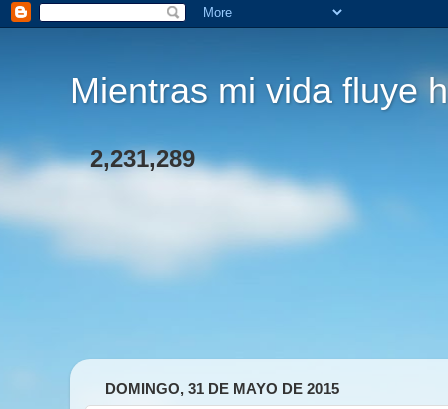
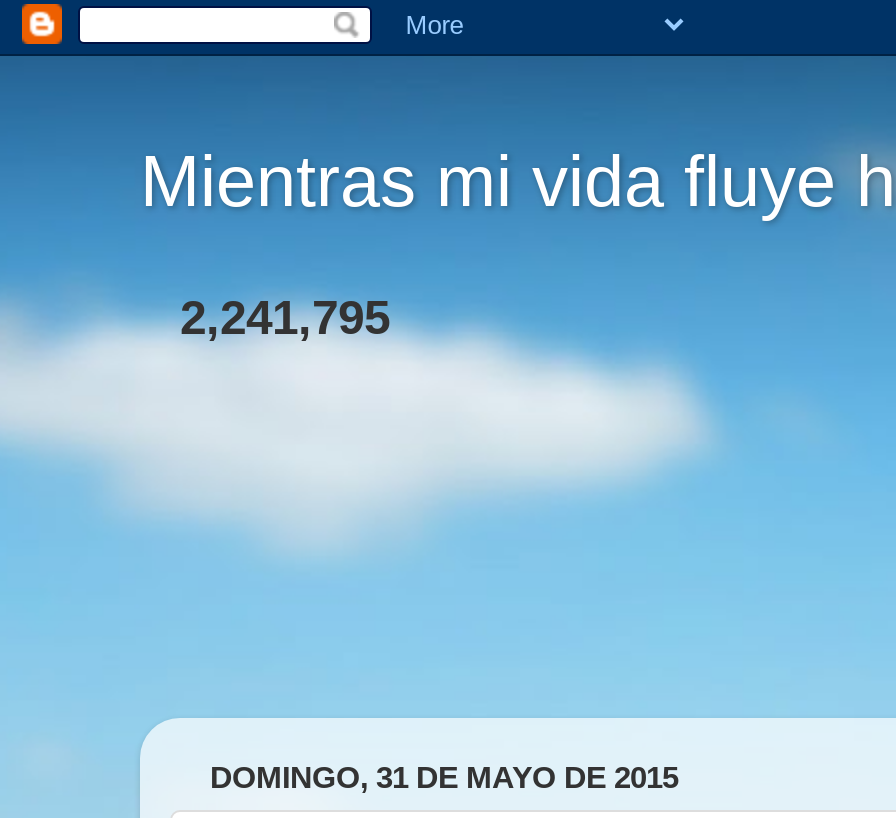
- 2,231,289
+ 2,241,795
